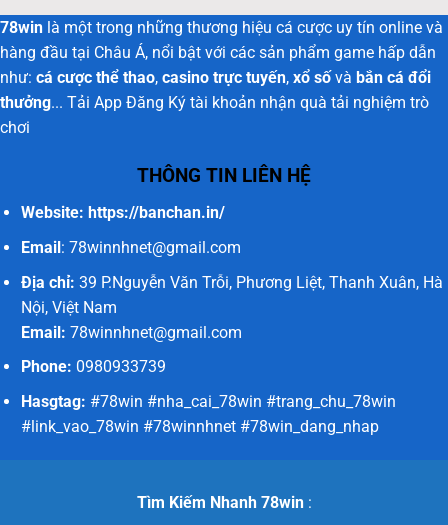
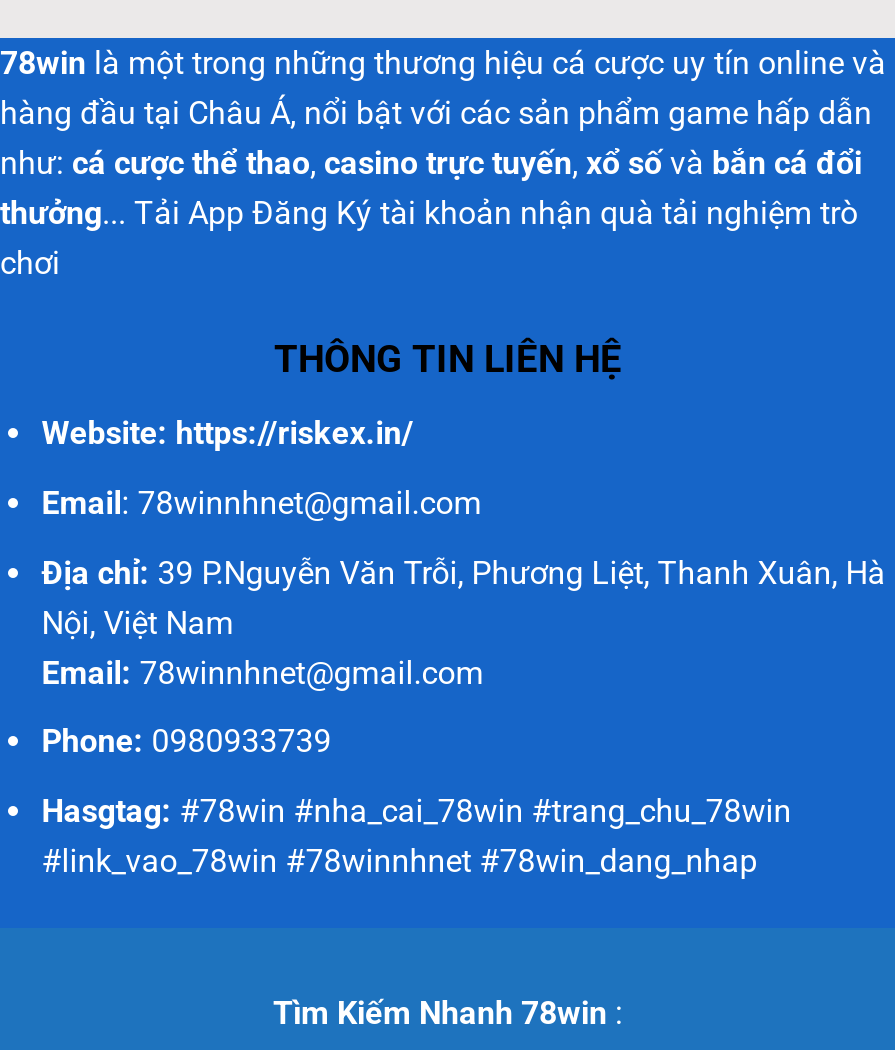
- Website: https://banchan.in/
+ Website: https://riskex.in/
